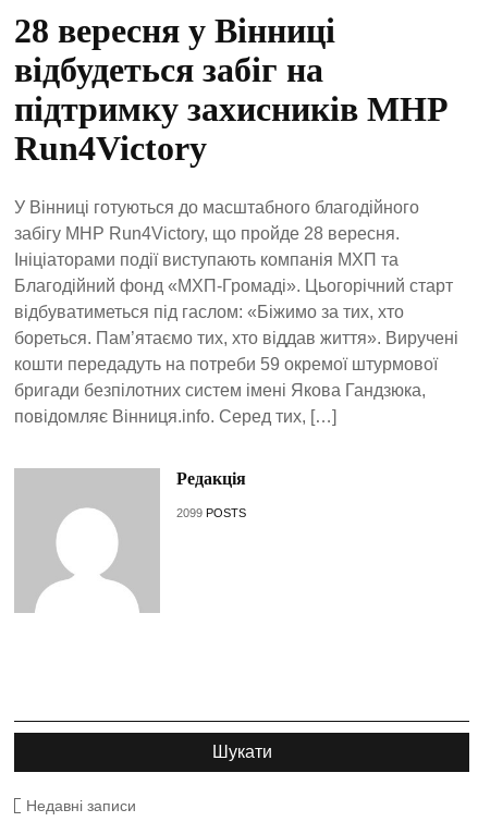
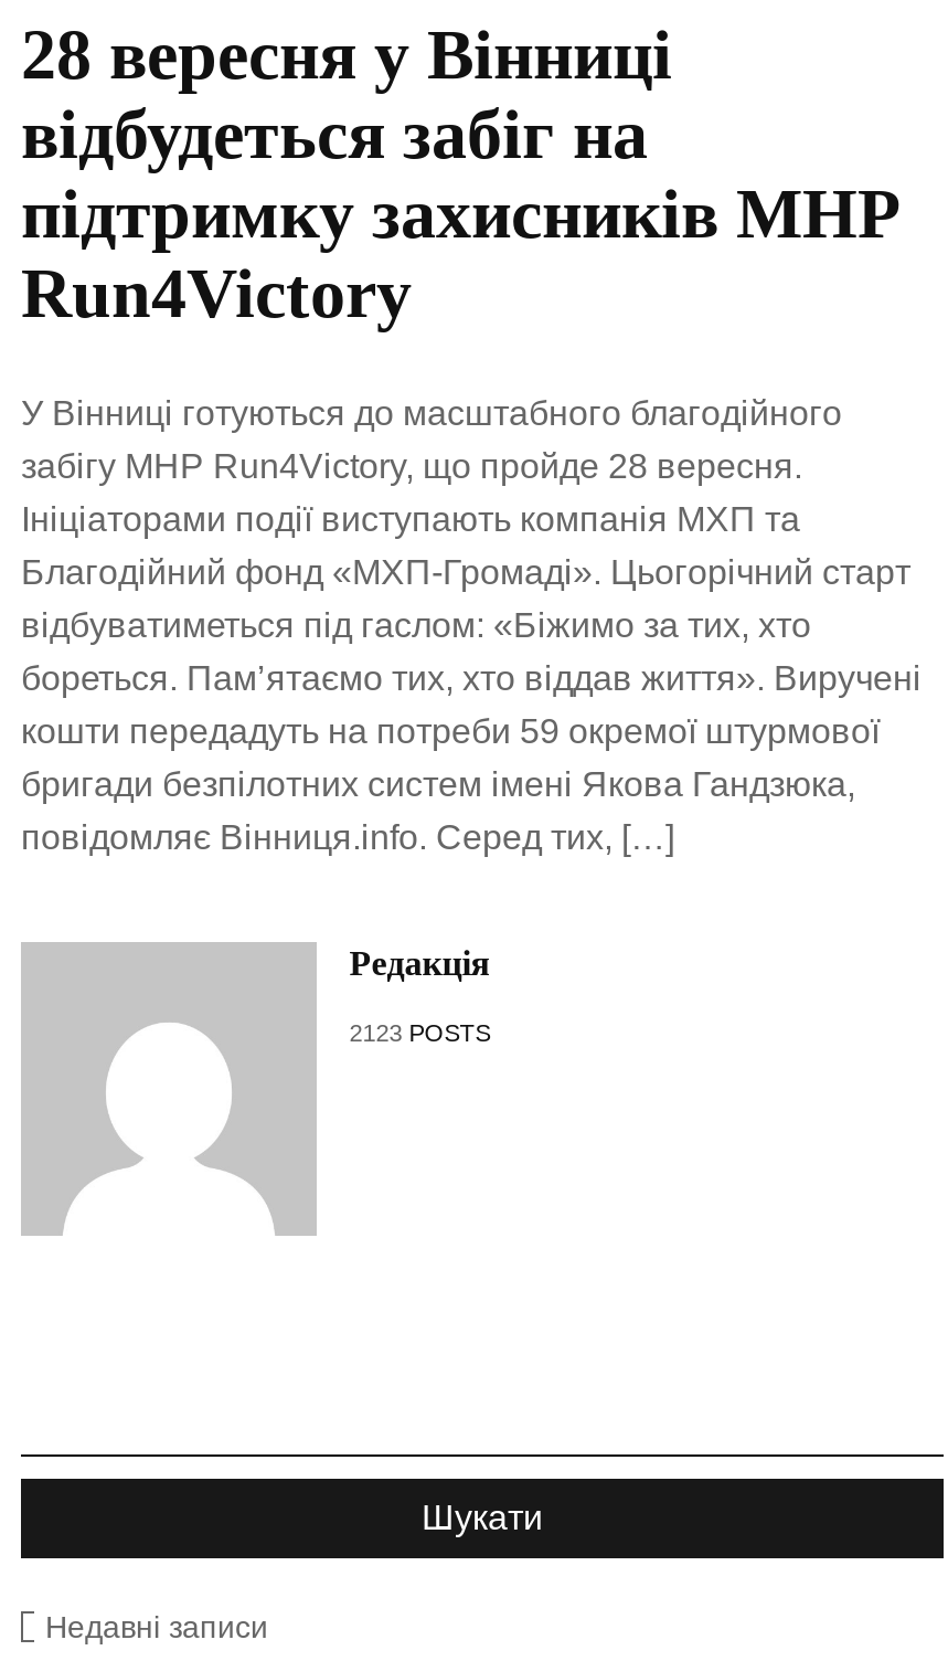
- 2099 POSTS
+ 2123 POSTS
